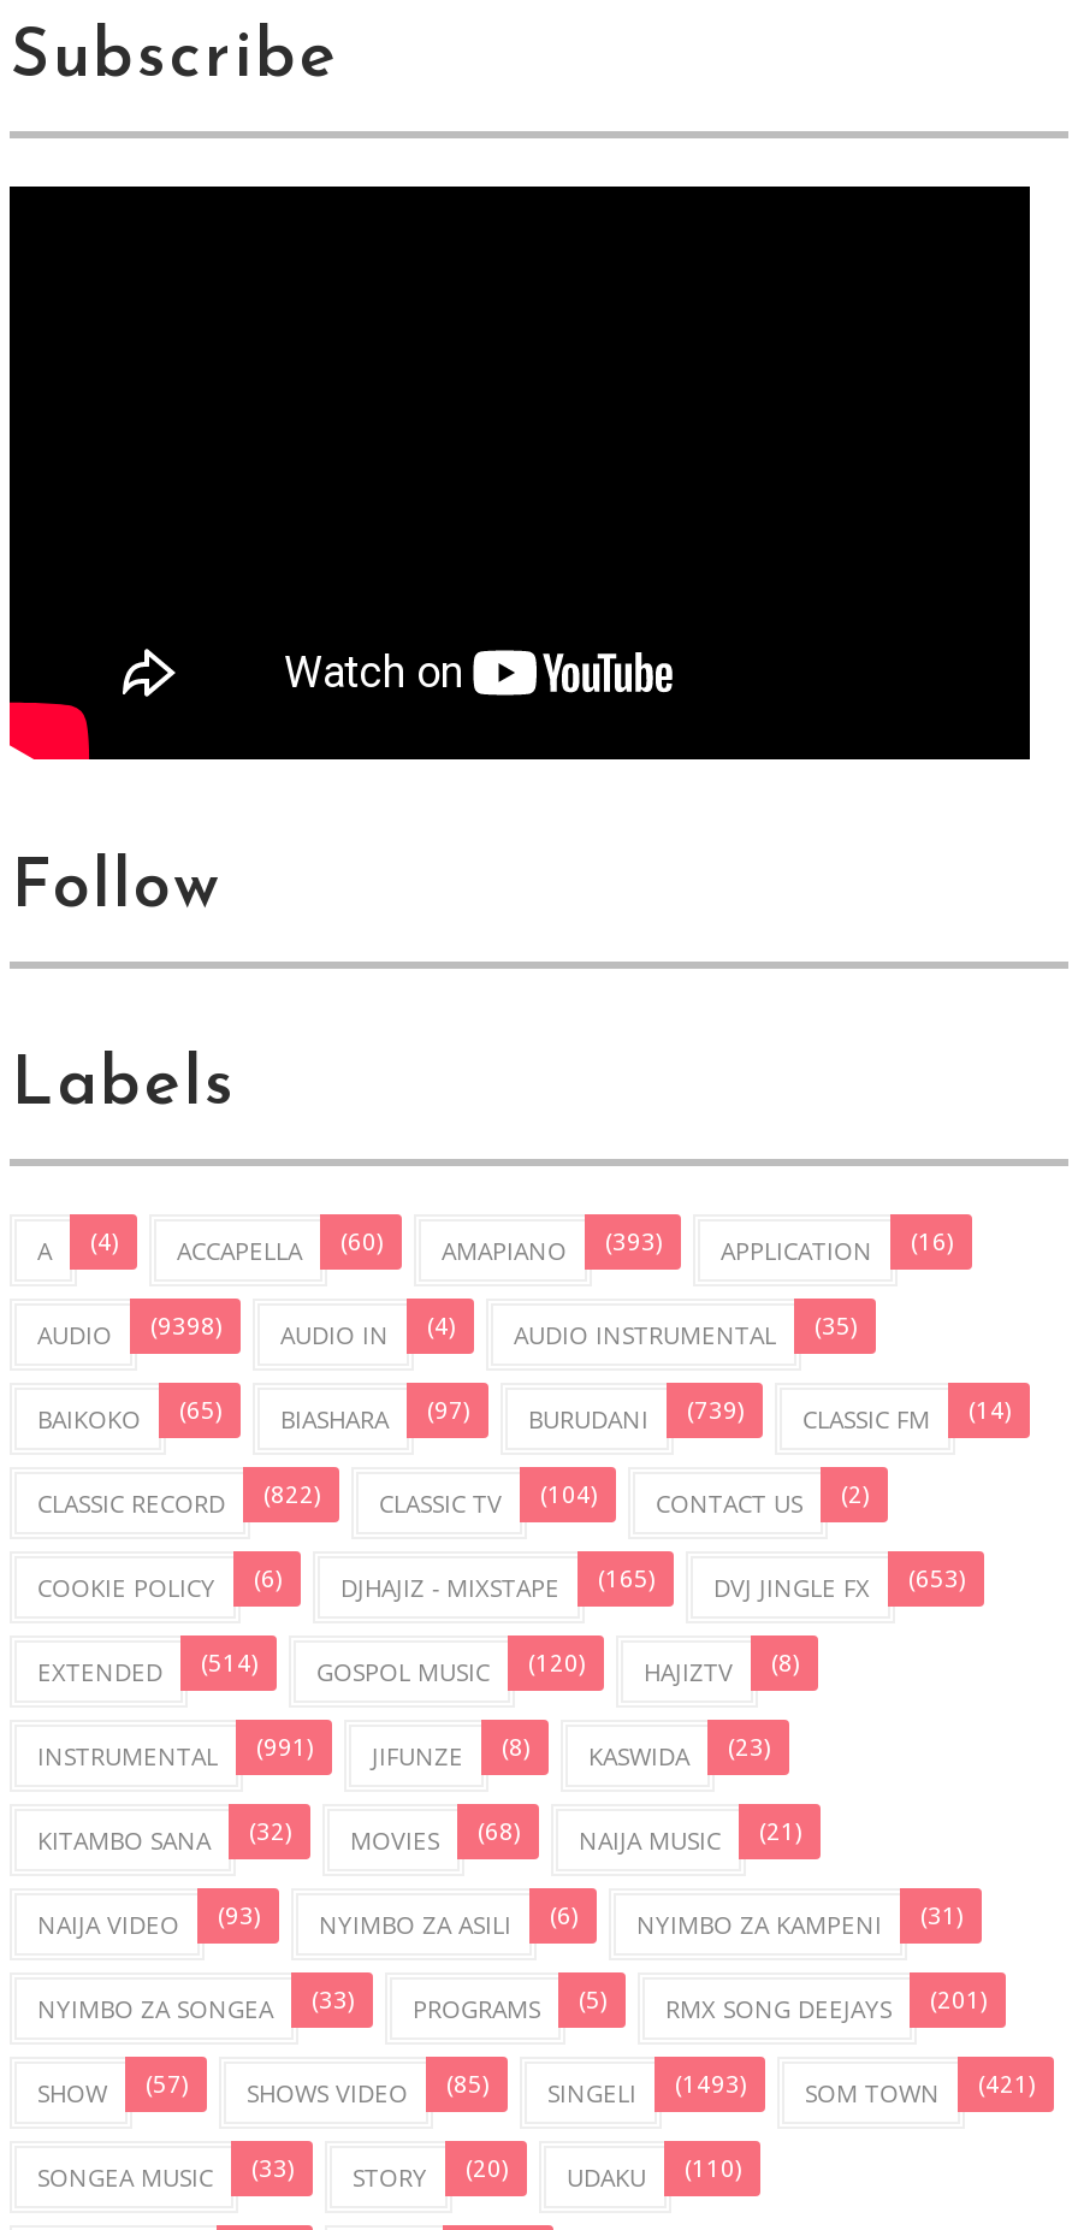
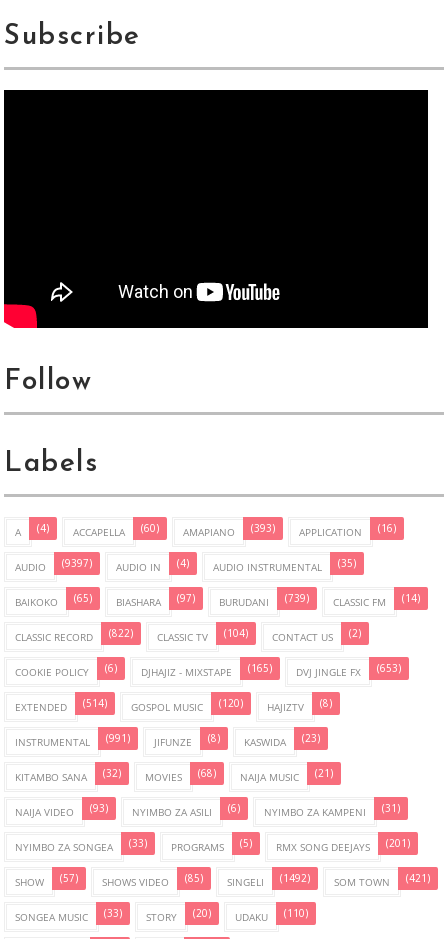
- AUDIO (9398)
+ AUDIO (9397)

- SINGELI (1493)
+ SINGELI (1492)
